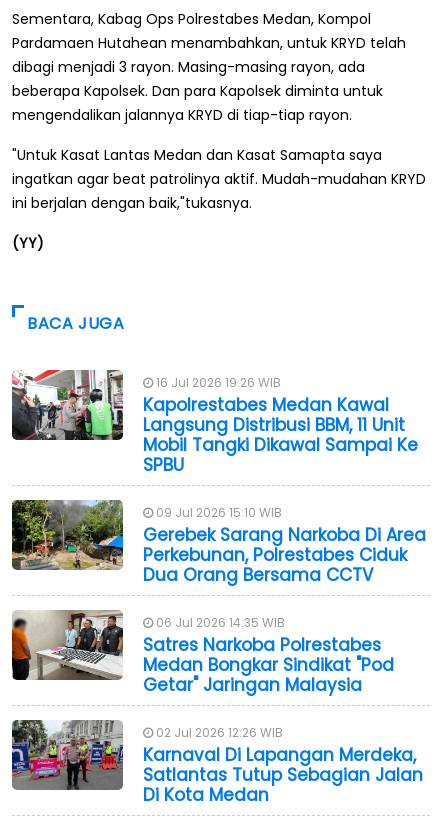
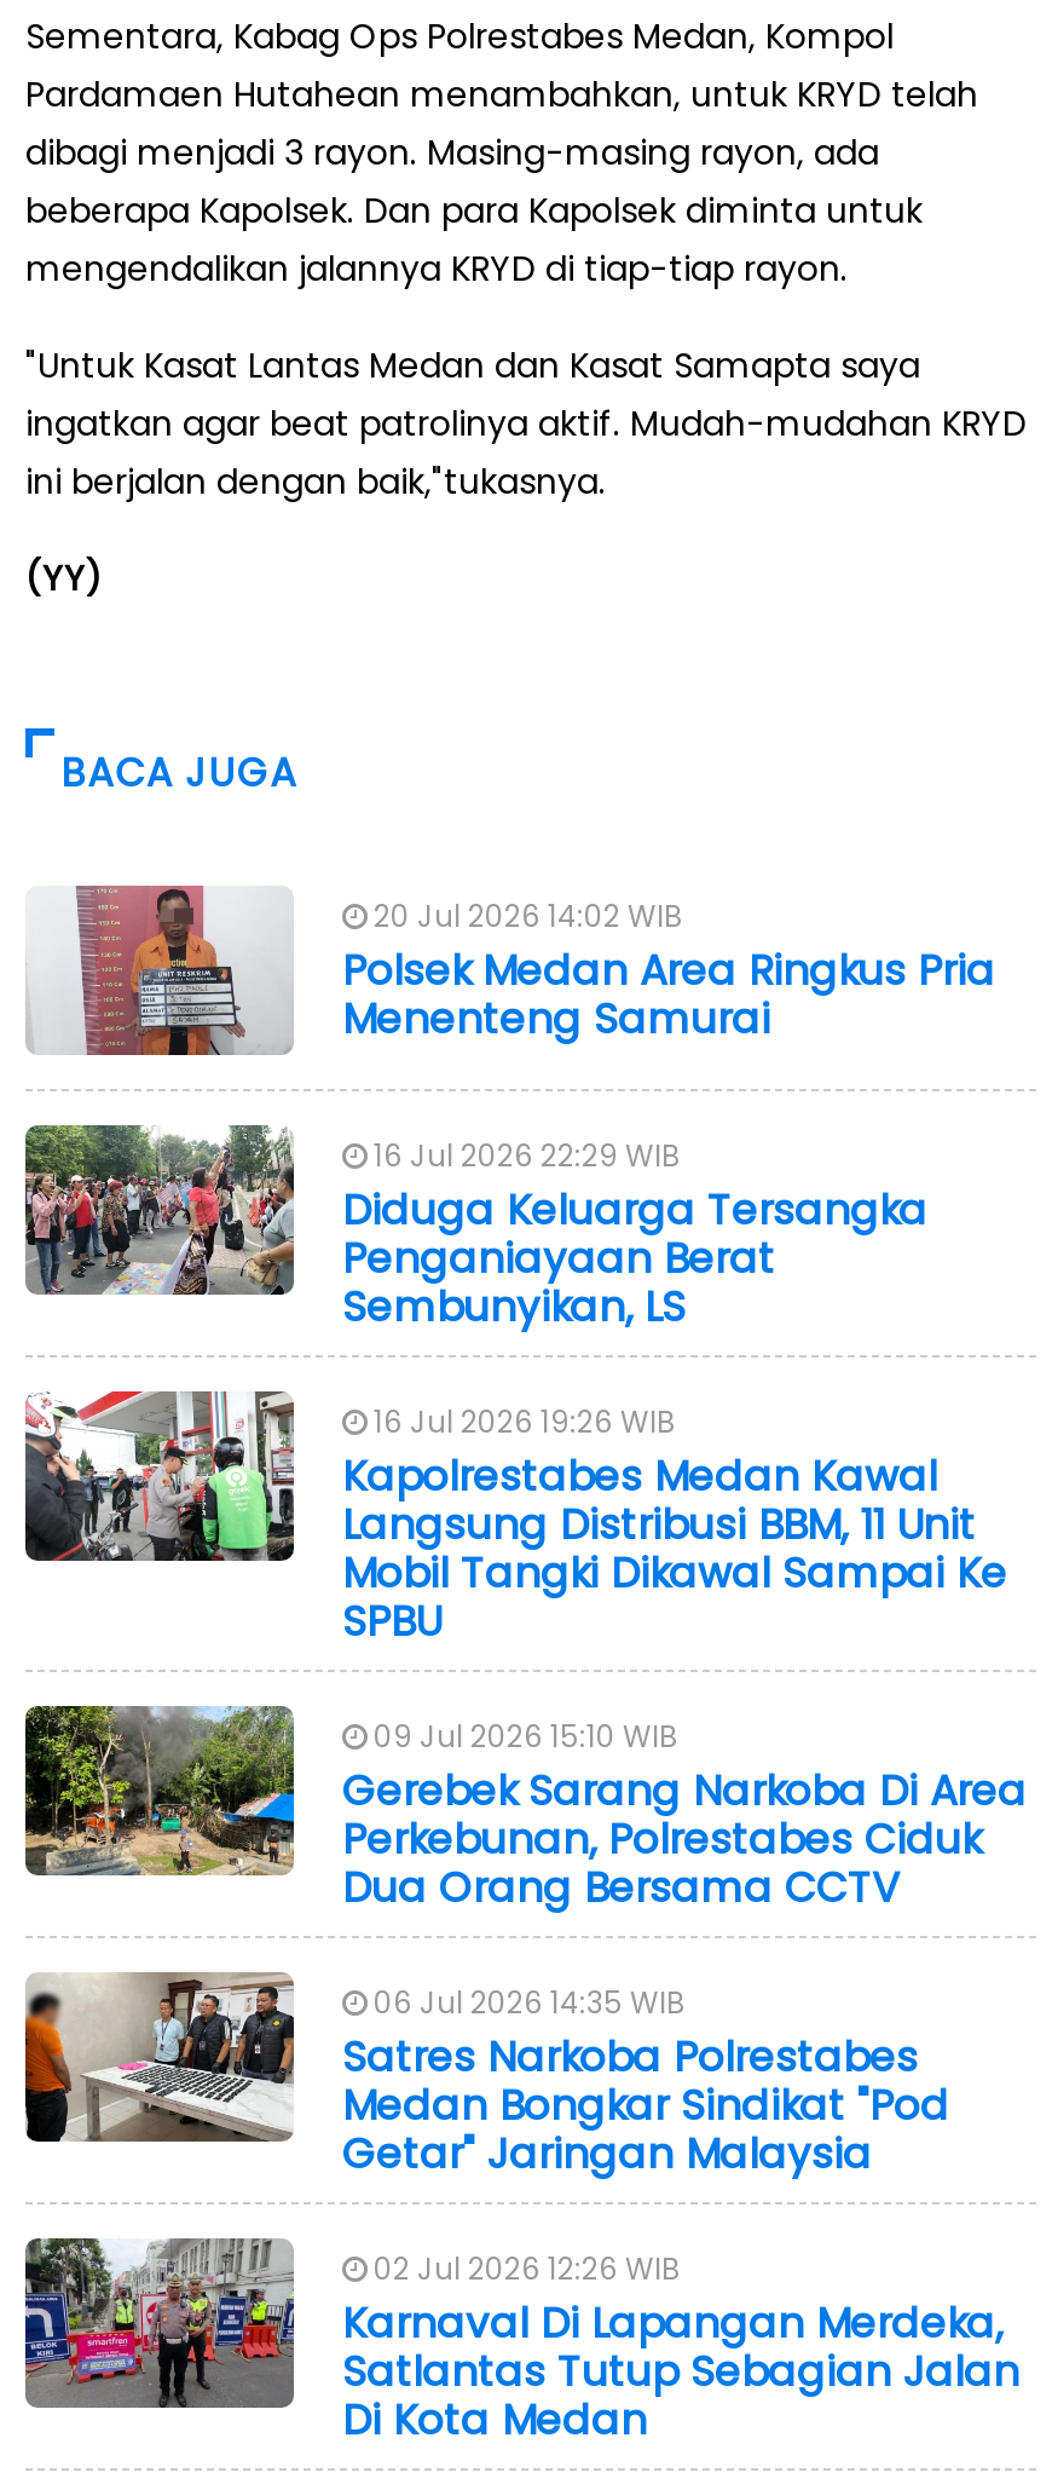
+ [image]

+ [image]
+ 20 Jul 2026 14:02 WIB
+ Polsek Medan Area Ringkus Pria
+ Menenteng Samurai
+ 16 Jul 2026 22:29 WIB
+ Diduga Keluarga Tersangka
+ Penganiayaan Berat
+ Sembunyikan, LS
